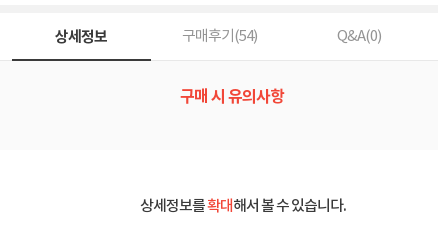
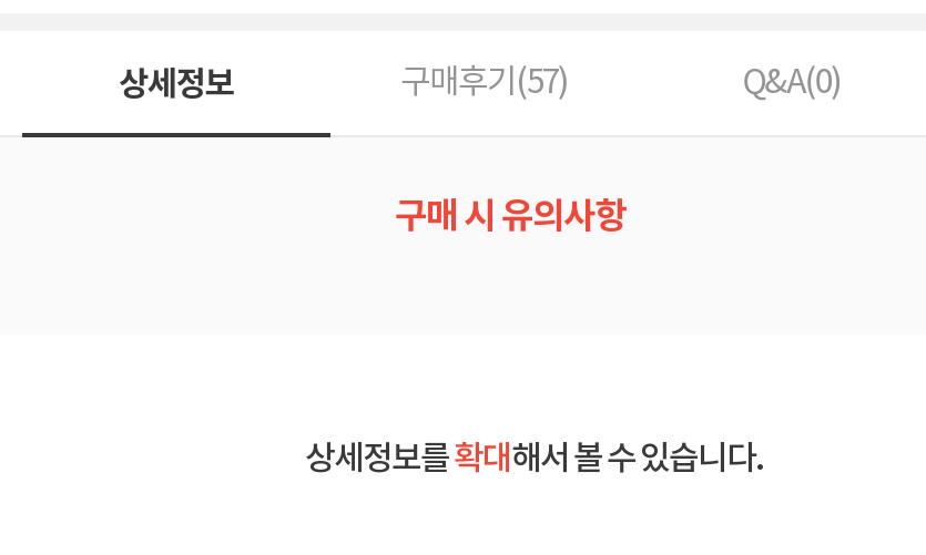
- 구매후기(54)
+ 구매후기(57)
